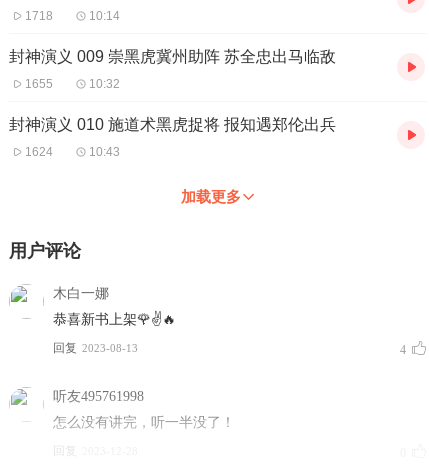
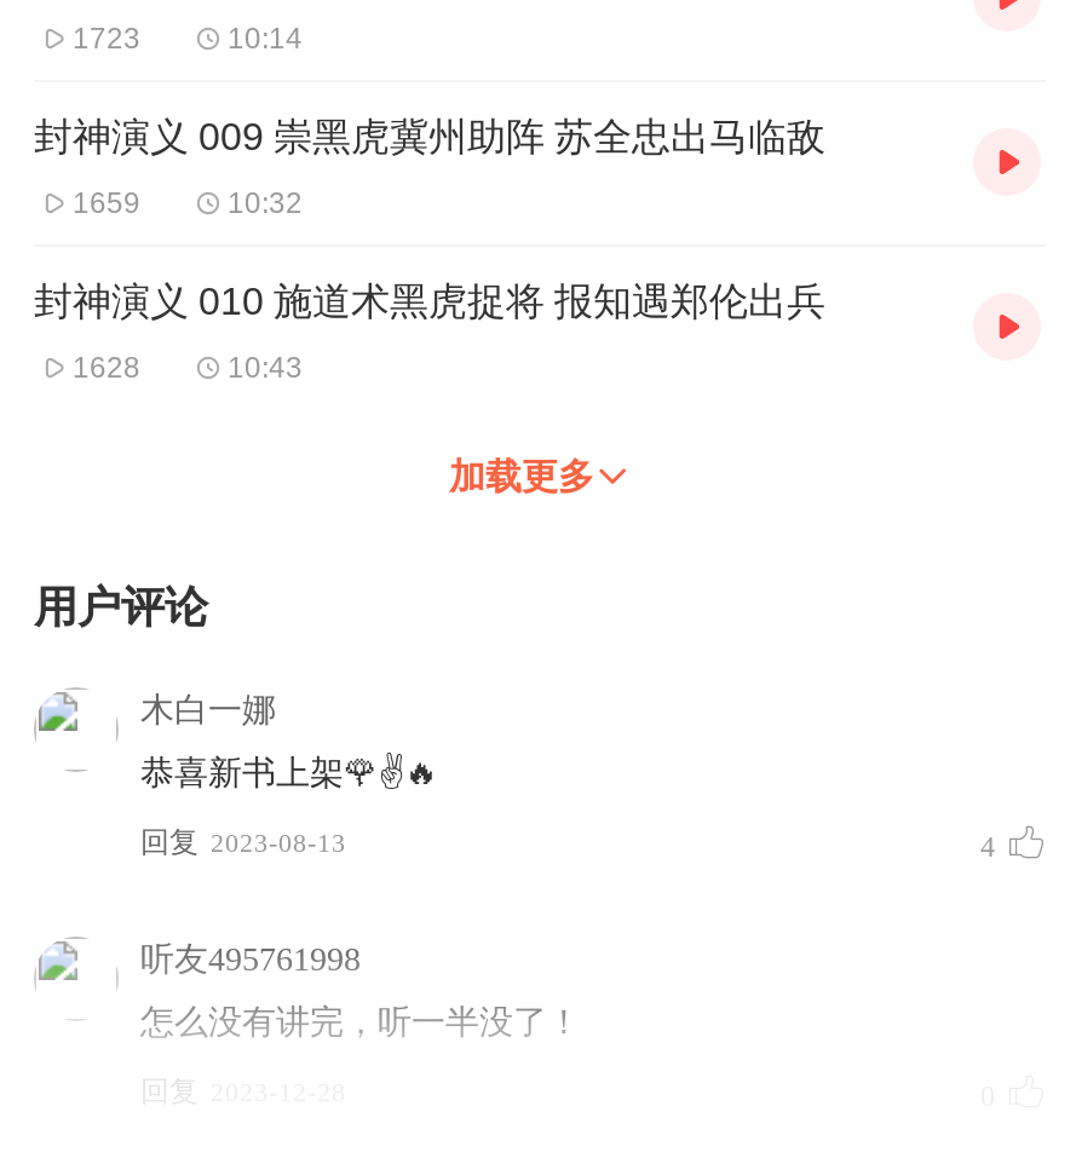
- 1718
+ 1723

- 1655
+ 1659

- 1624
+ 1628
